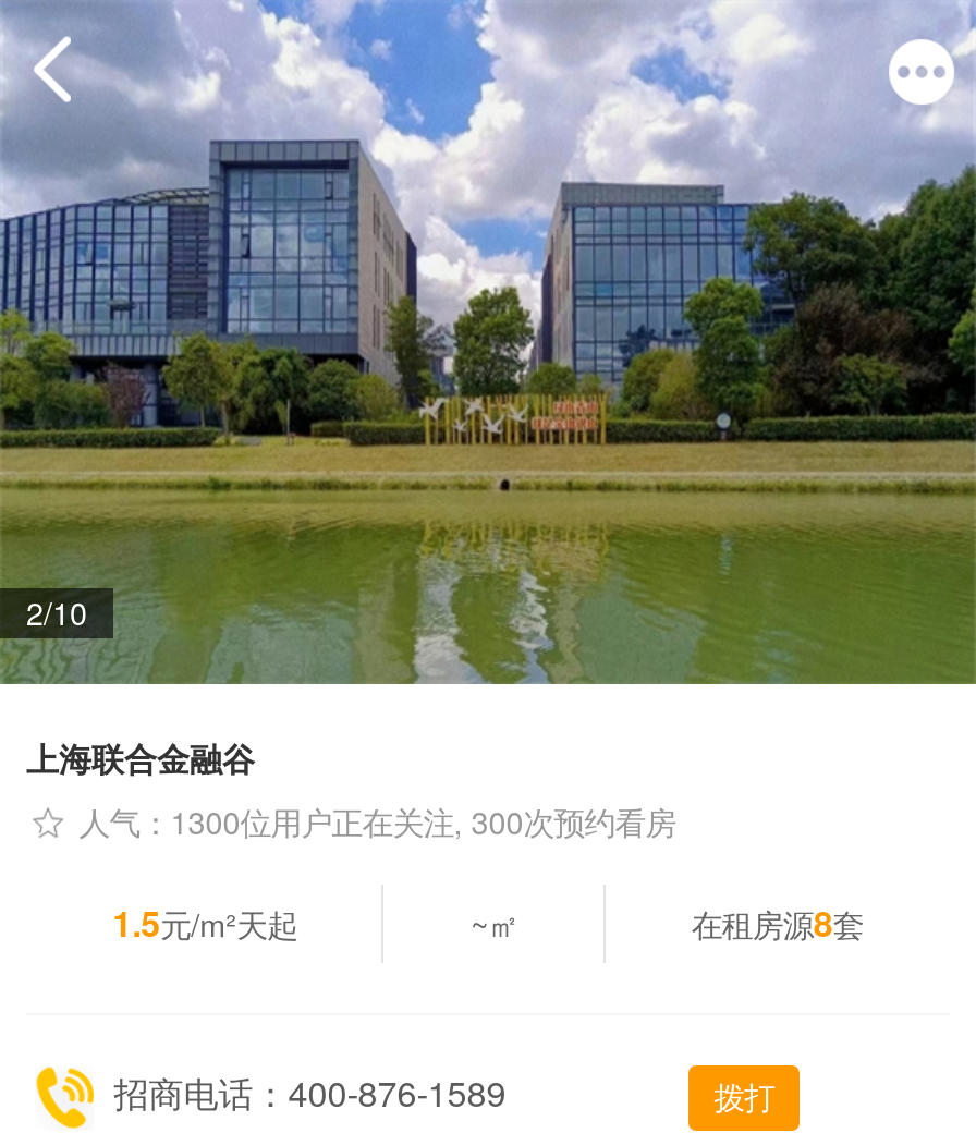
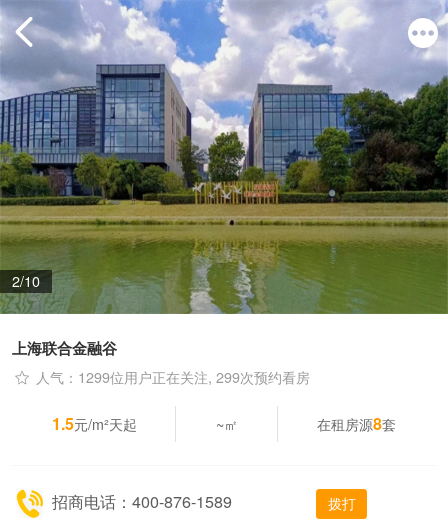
- 人气：1300位用户正在关注, 300次预约看房
+ 人气：1299位用户正在关注, 299次预约看房
